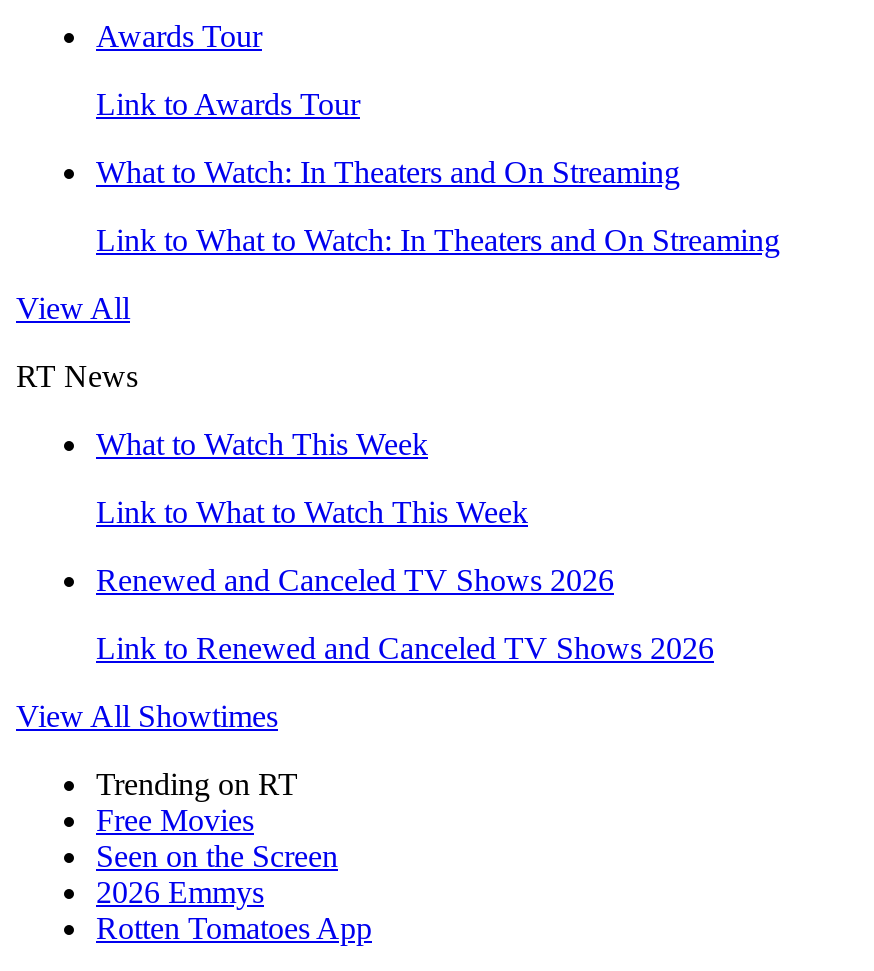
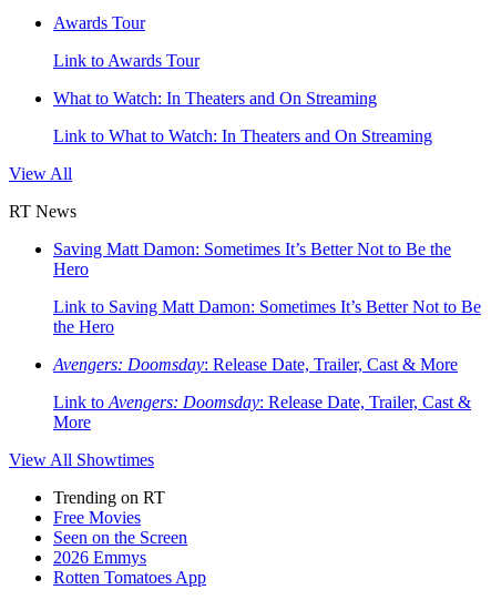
- What to Watch This Week
+ Saving Matt Damon: Sometimes It’s Better Not to Be the
+ Hero

- Link to What to Watch This Week
+ Link to Saving Matt Damon: Sometimes It’s Better Not to Be
+ the Hero

- Renewed and Canceled TV Shows 2026
+ Avengers: Doomsday: Release Date, Trailer, Cast & More

- Link to Renewed and Canceled TV Shows 2026
+ Link to Avengers: Doomsday: Release Date, Trailer, Cast &
+ More
